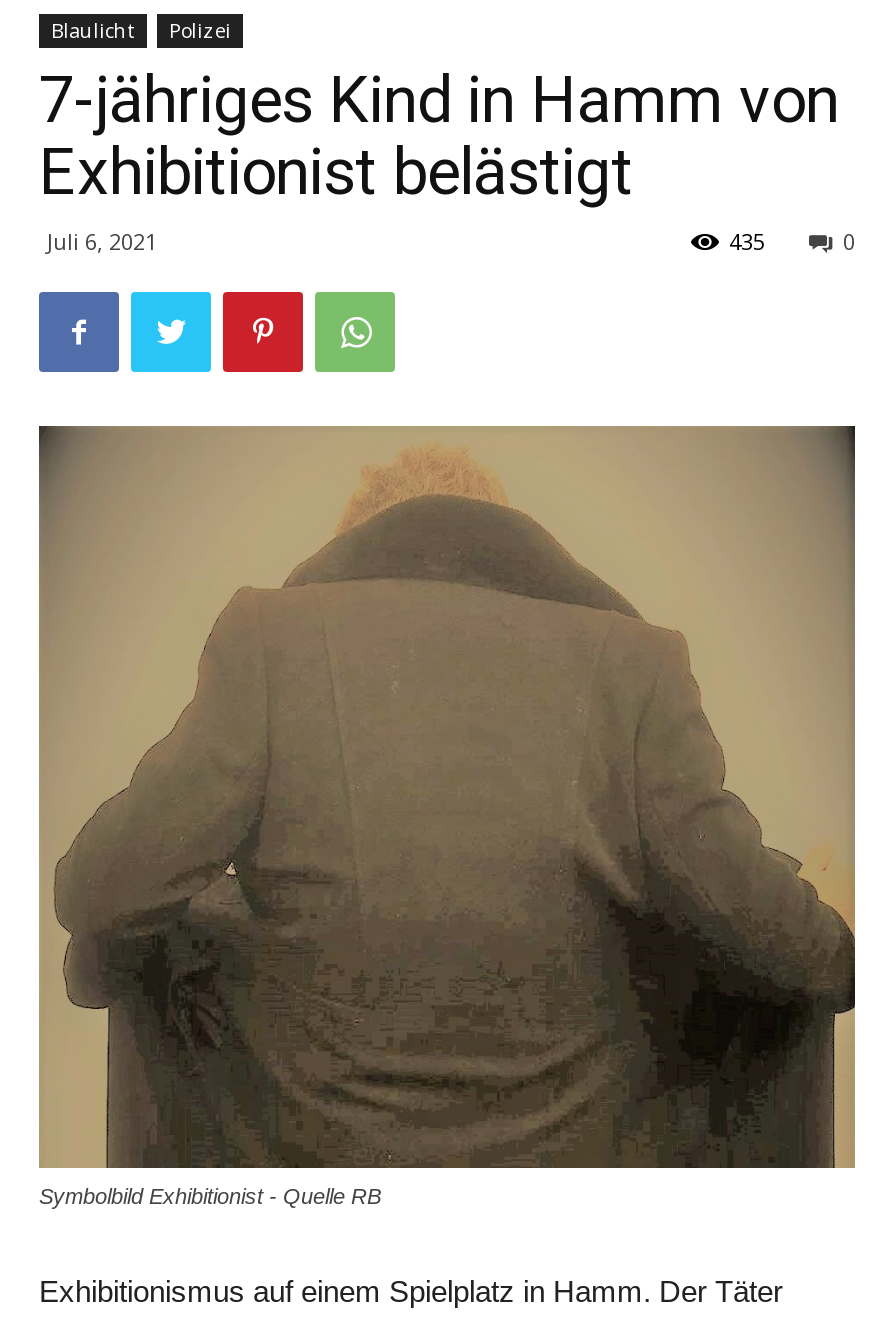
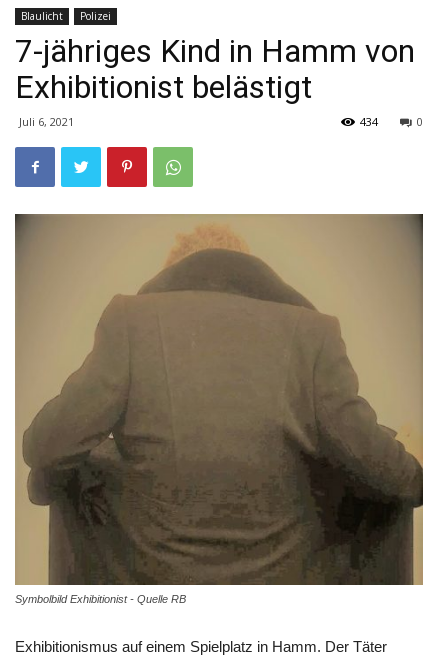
- 435
+ 434
